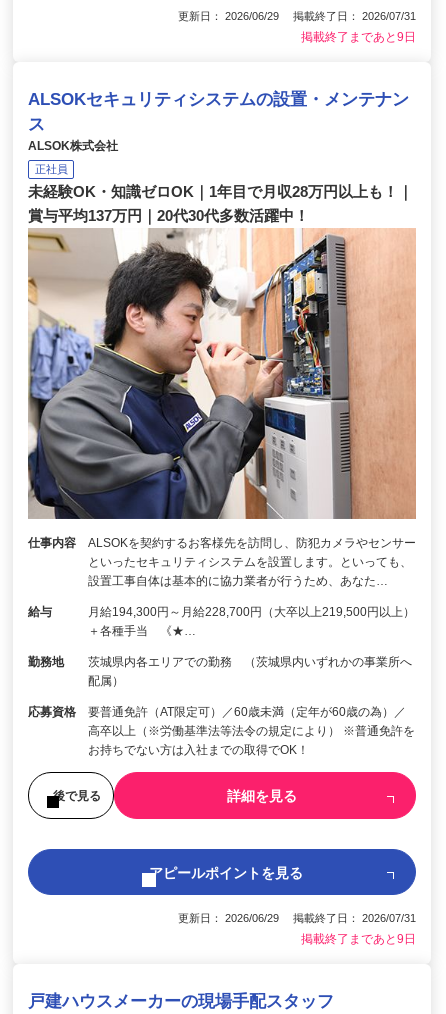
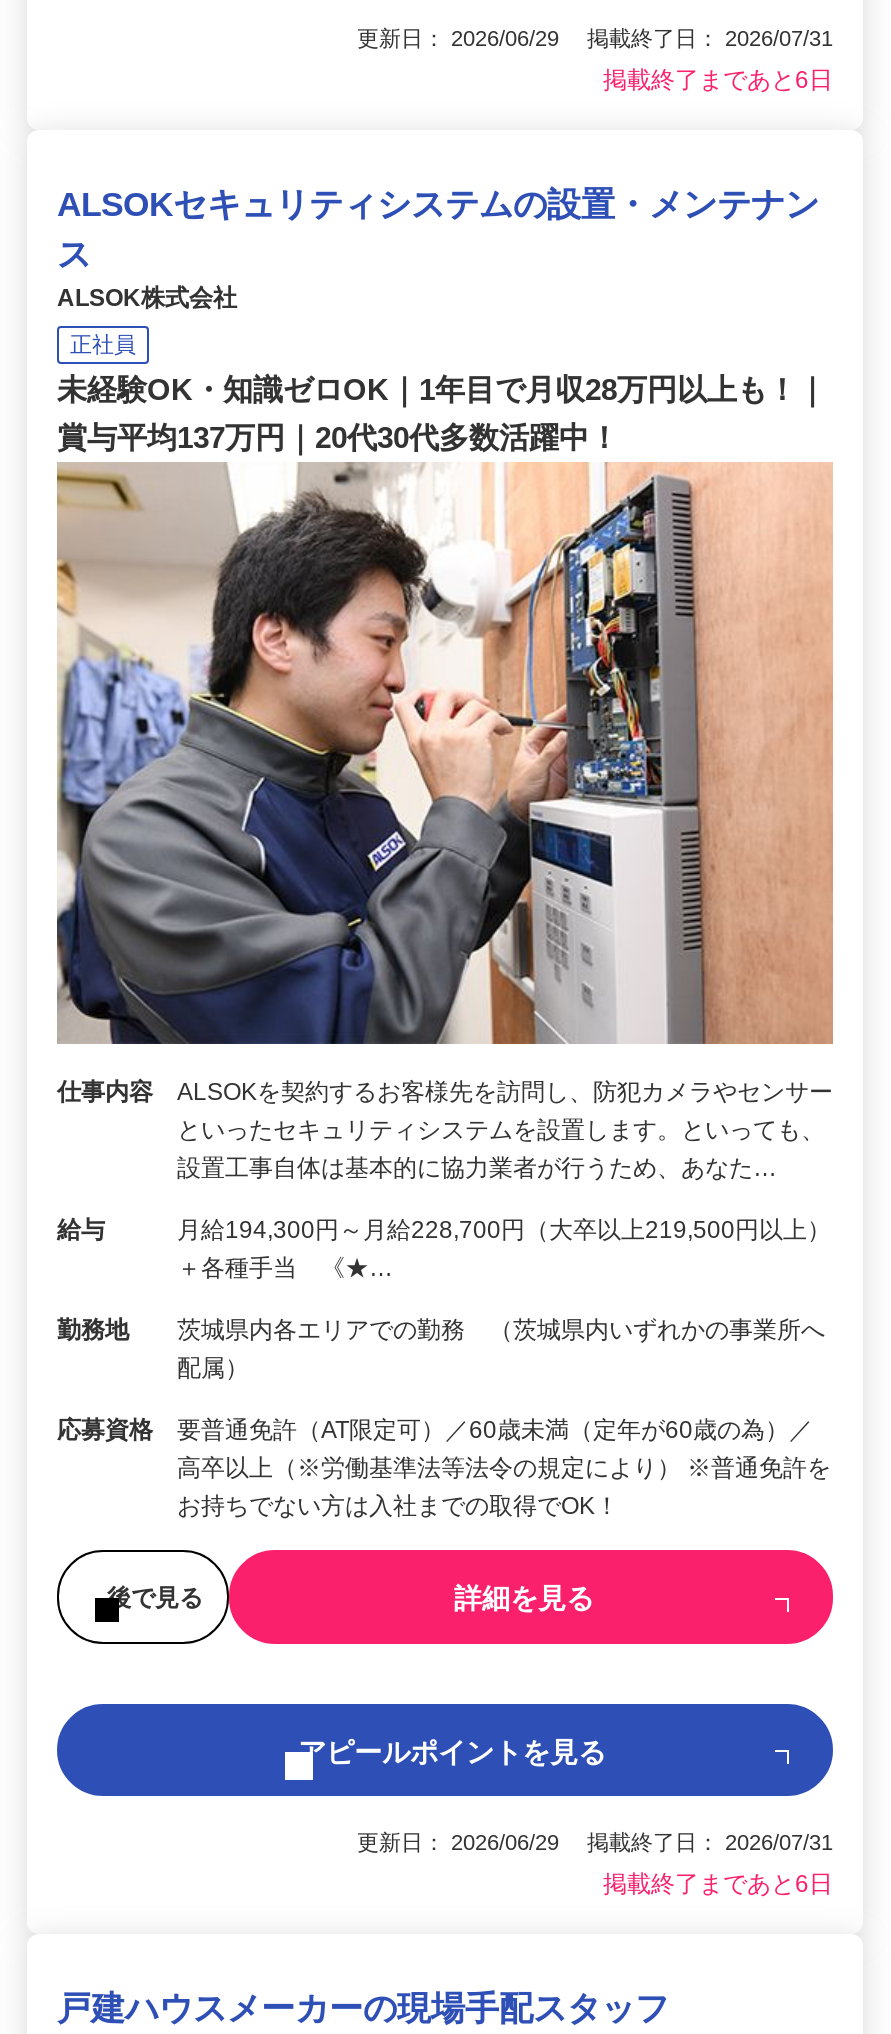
- 掲載終了まであと9日
+ 掲載終了まであと6日

- 掲載終了まであと9日
+ 掲載終了まであと6日
